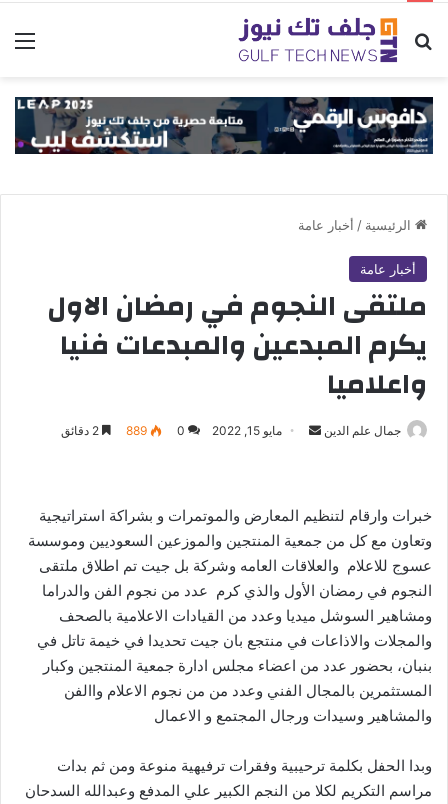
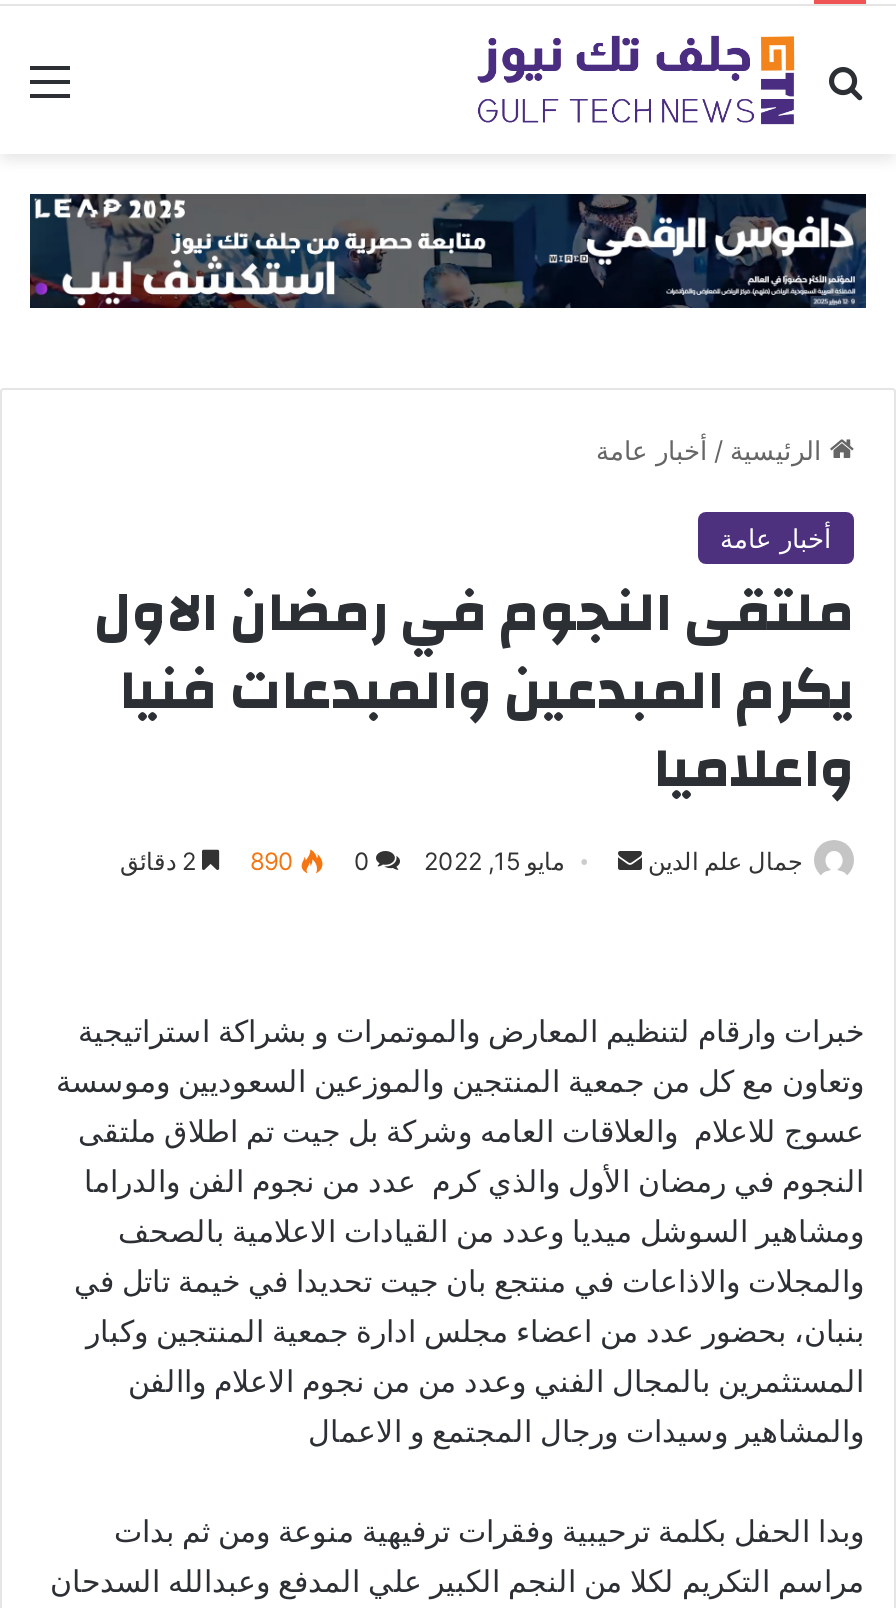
- 889
+ 890
